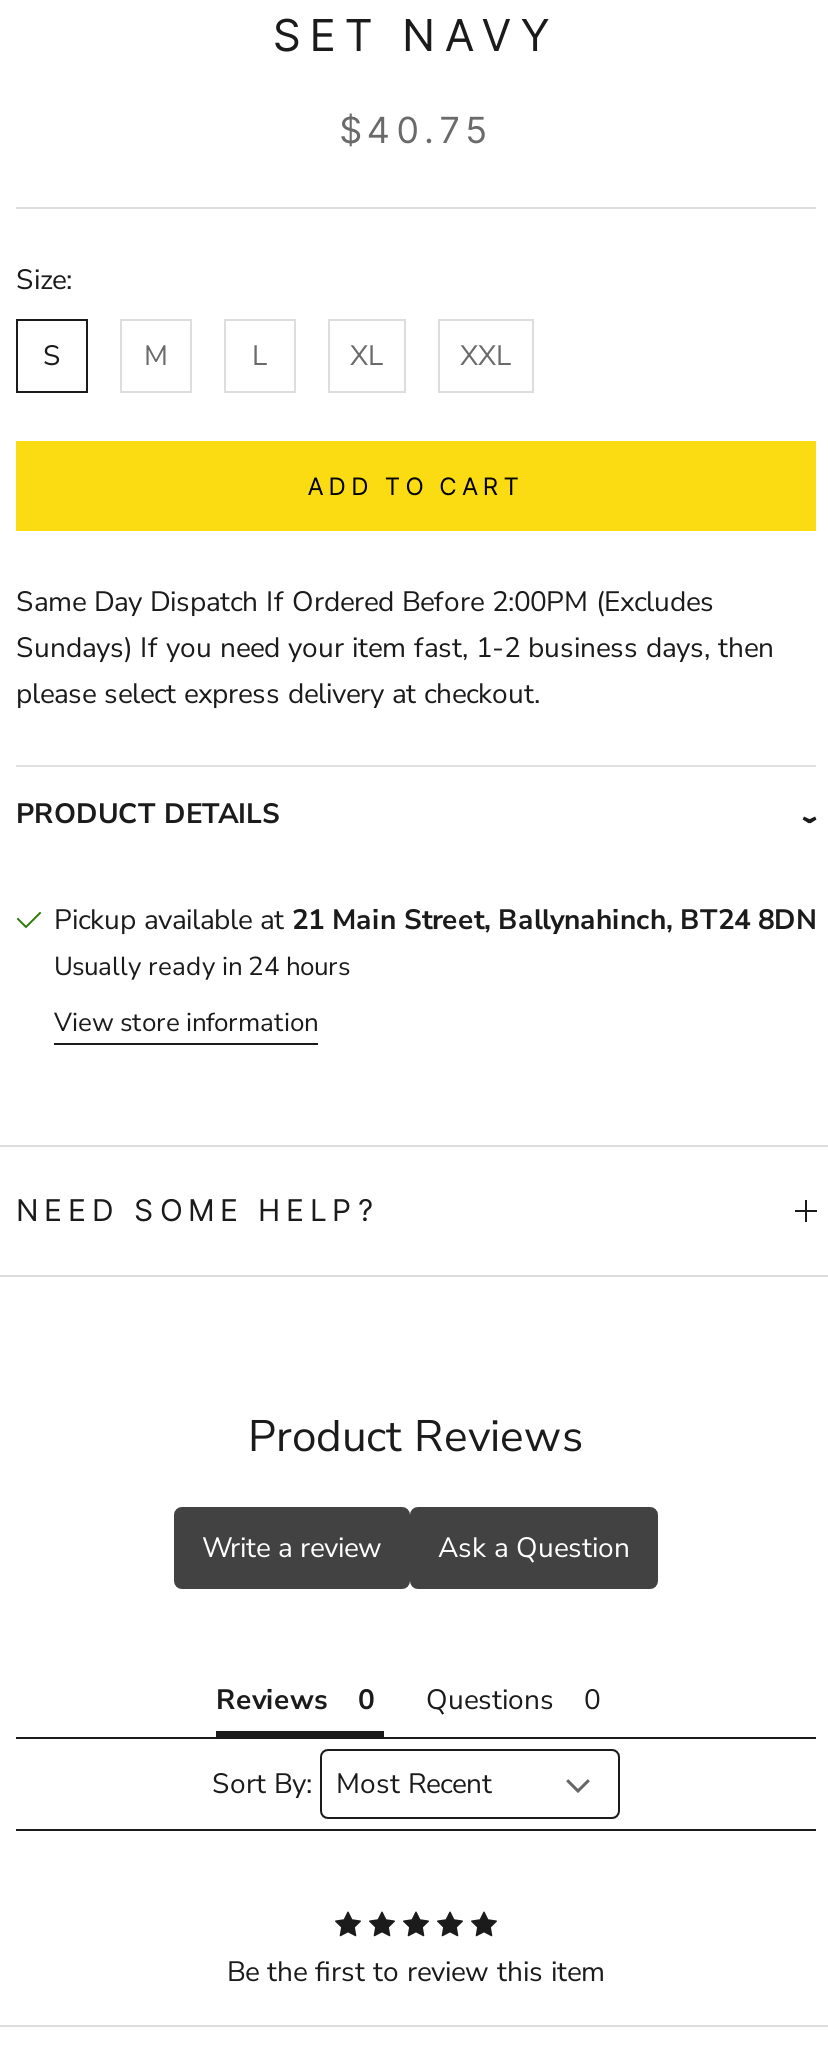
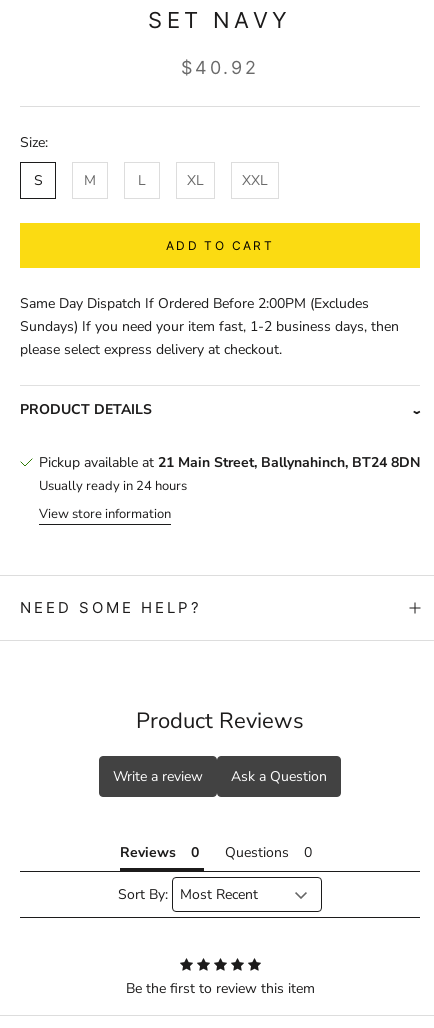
- $40.75
+ $40.92
